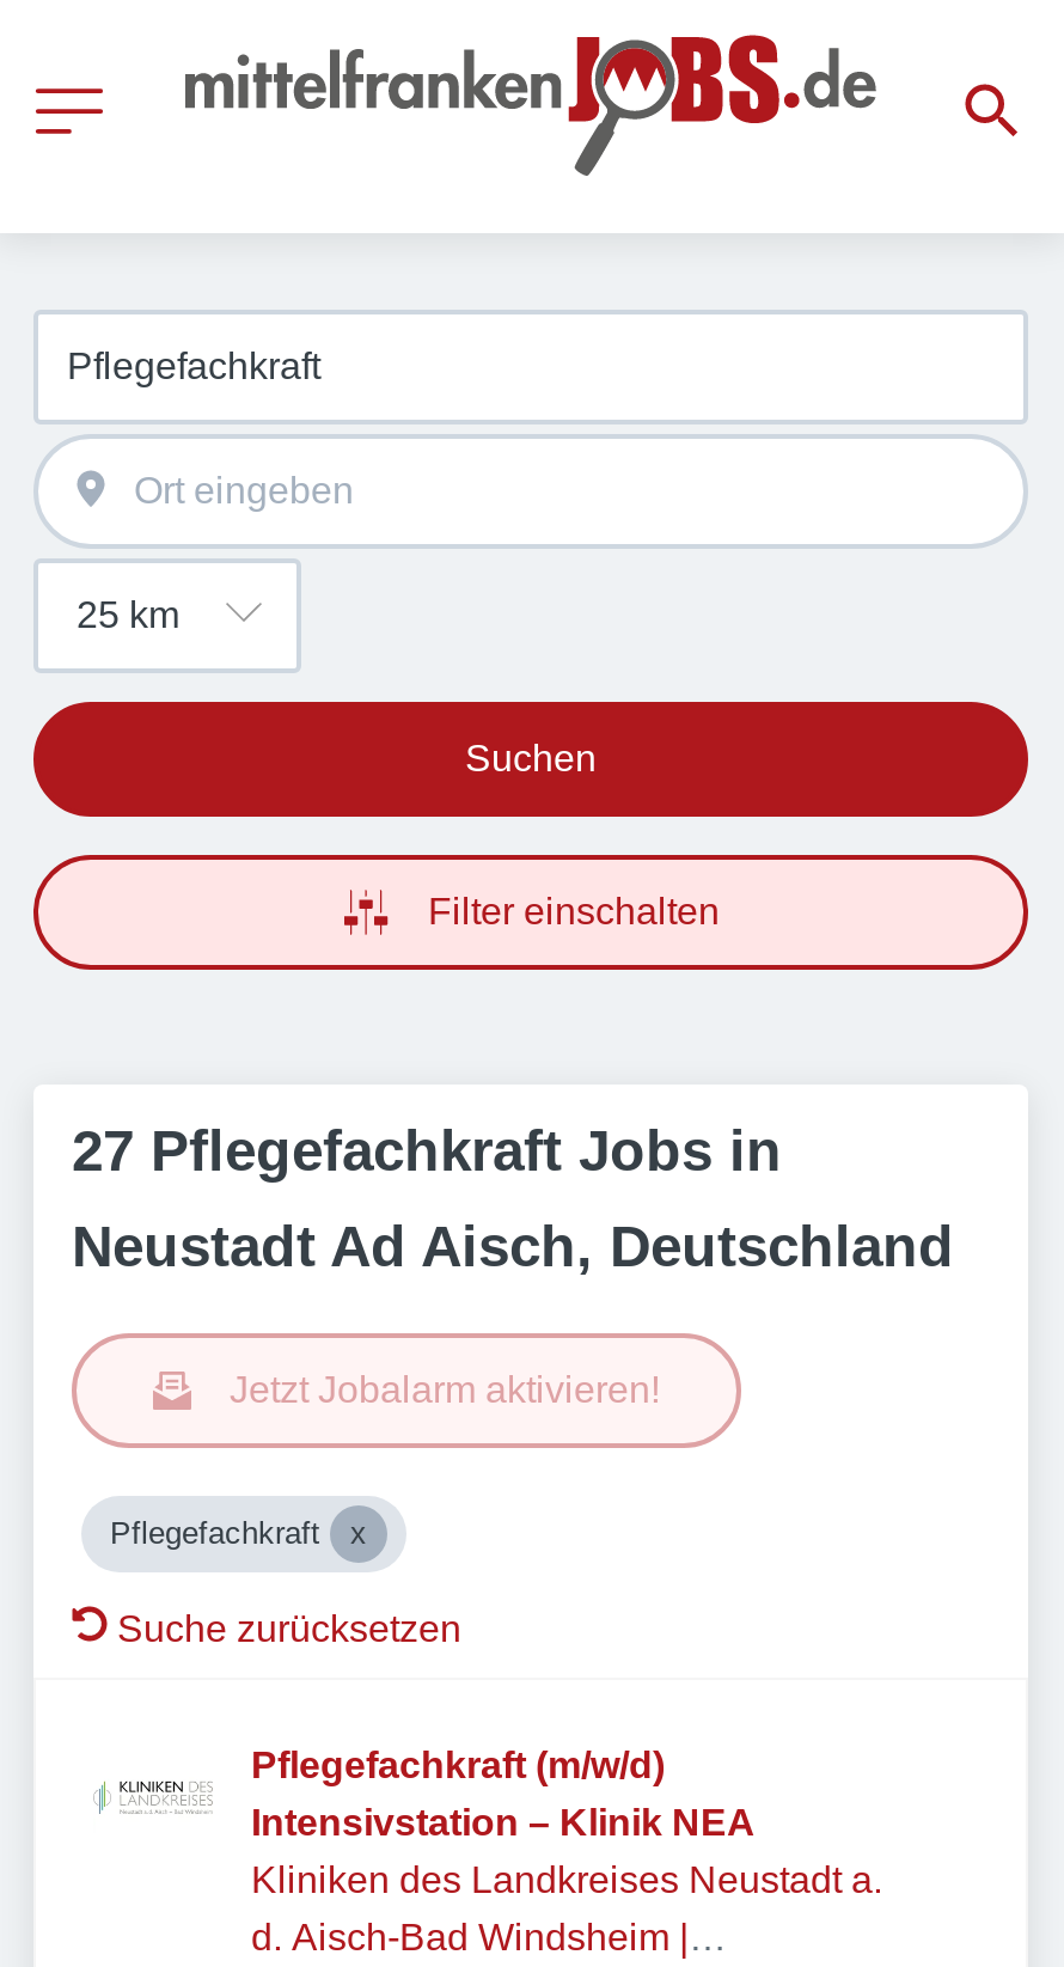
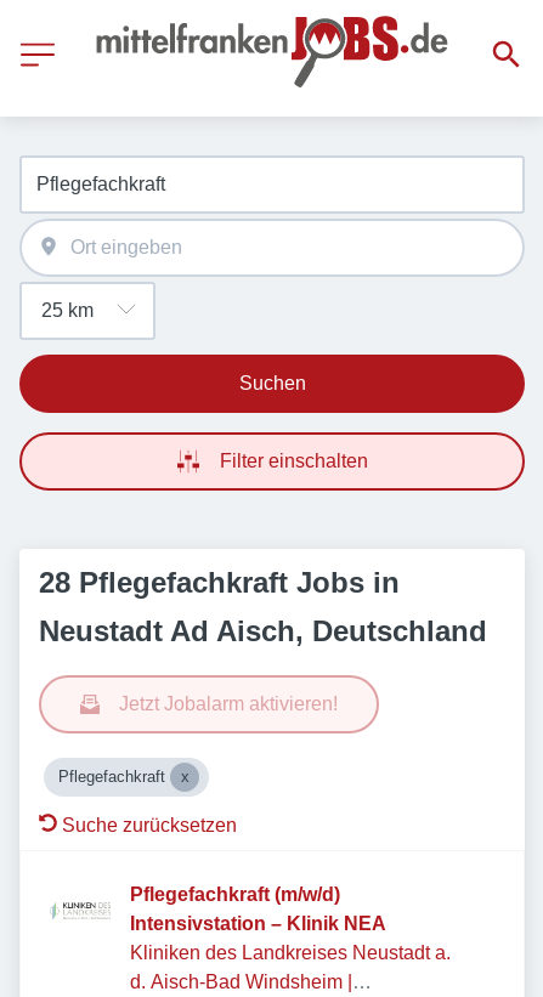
- 27 Pflegefachkraft Jobs in
+ 28 Pflegefachkraft Jobs in
